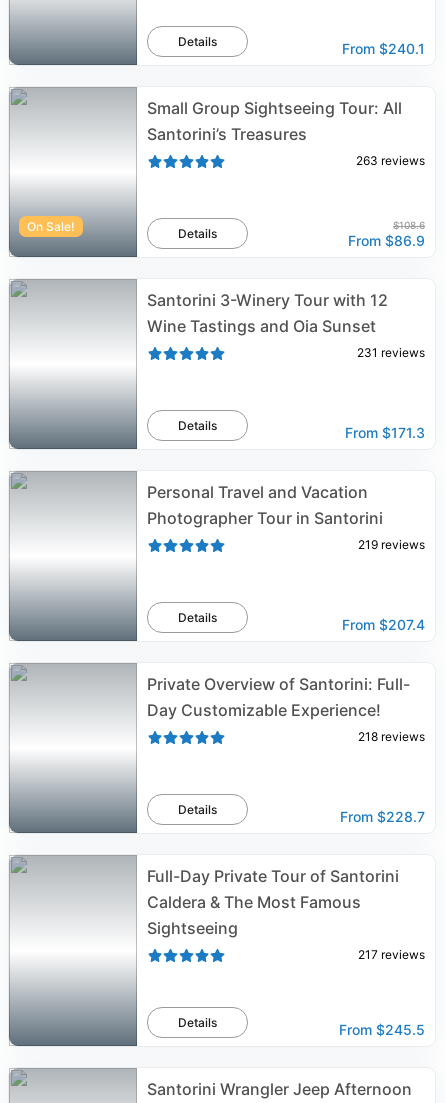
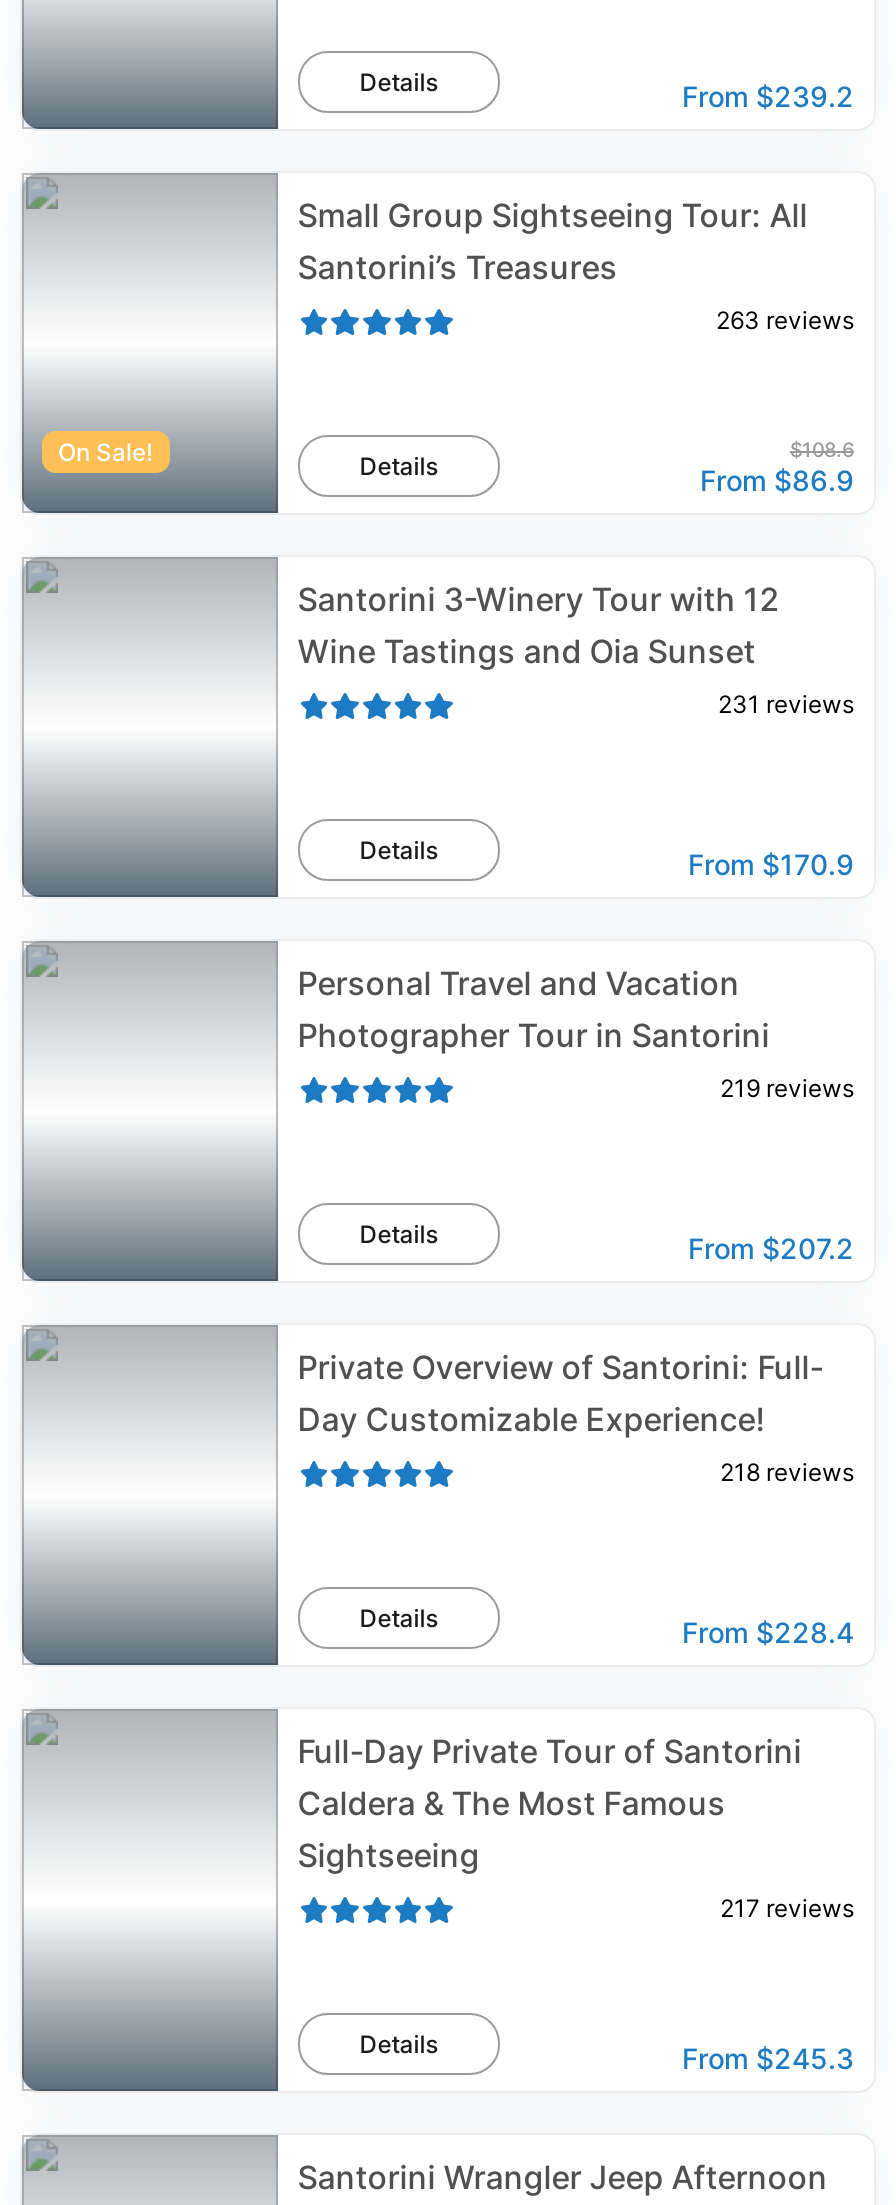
- From $240.1
+ From $239.2

- From $171.3
+ From $170.9

- From $207.4
+ From $207.2

- From $228.7
+ From $228.4

- From $245.5
+ From $245.3
